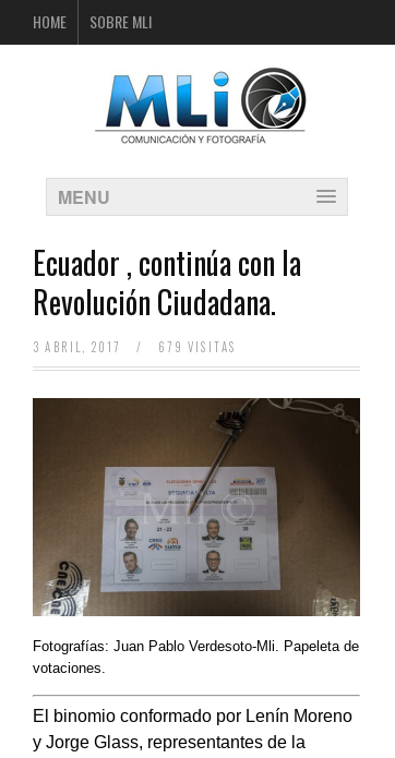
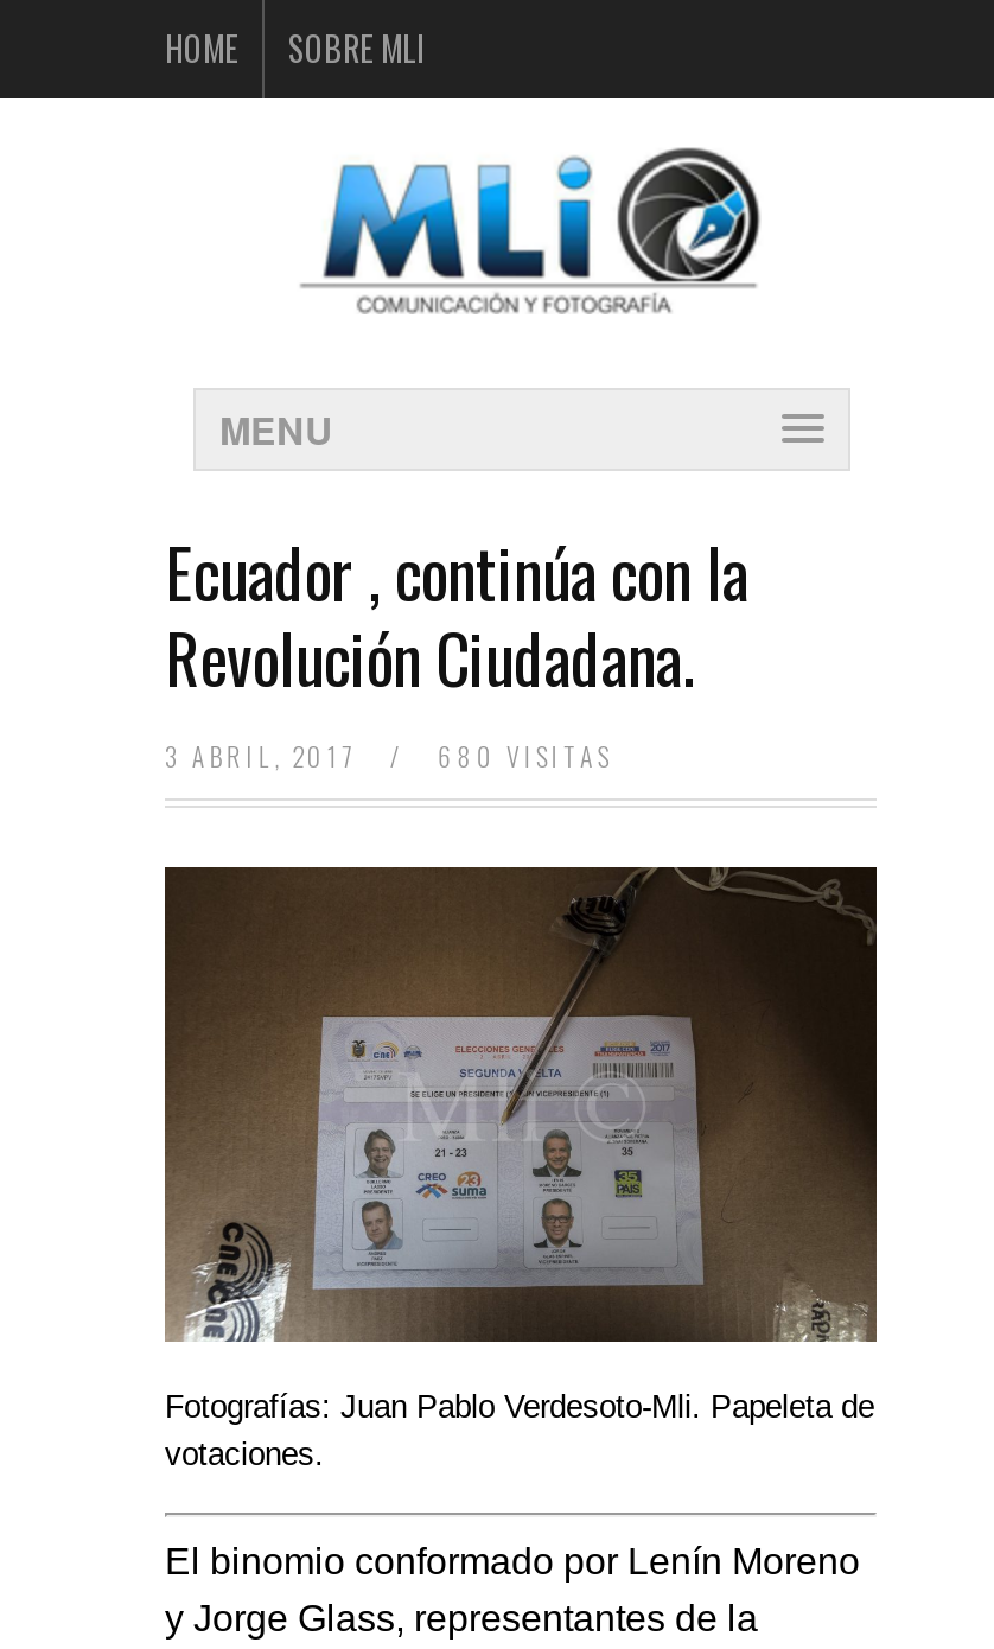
- 679 VISITAS
+ 680 VISITAS
